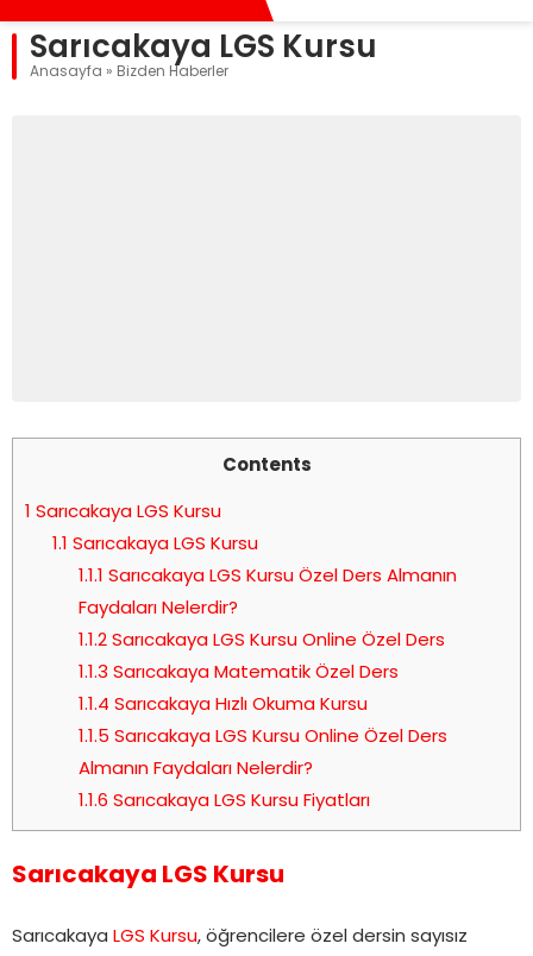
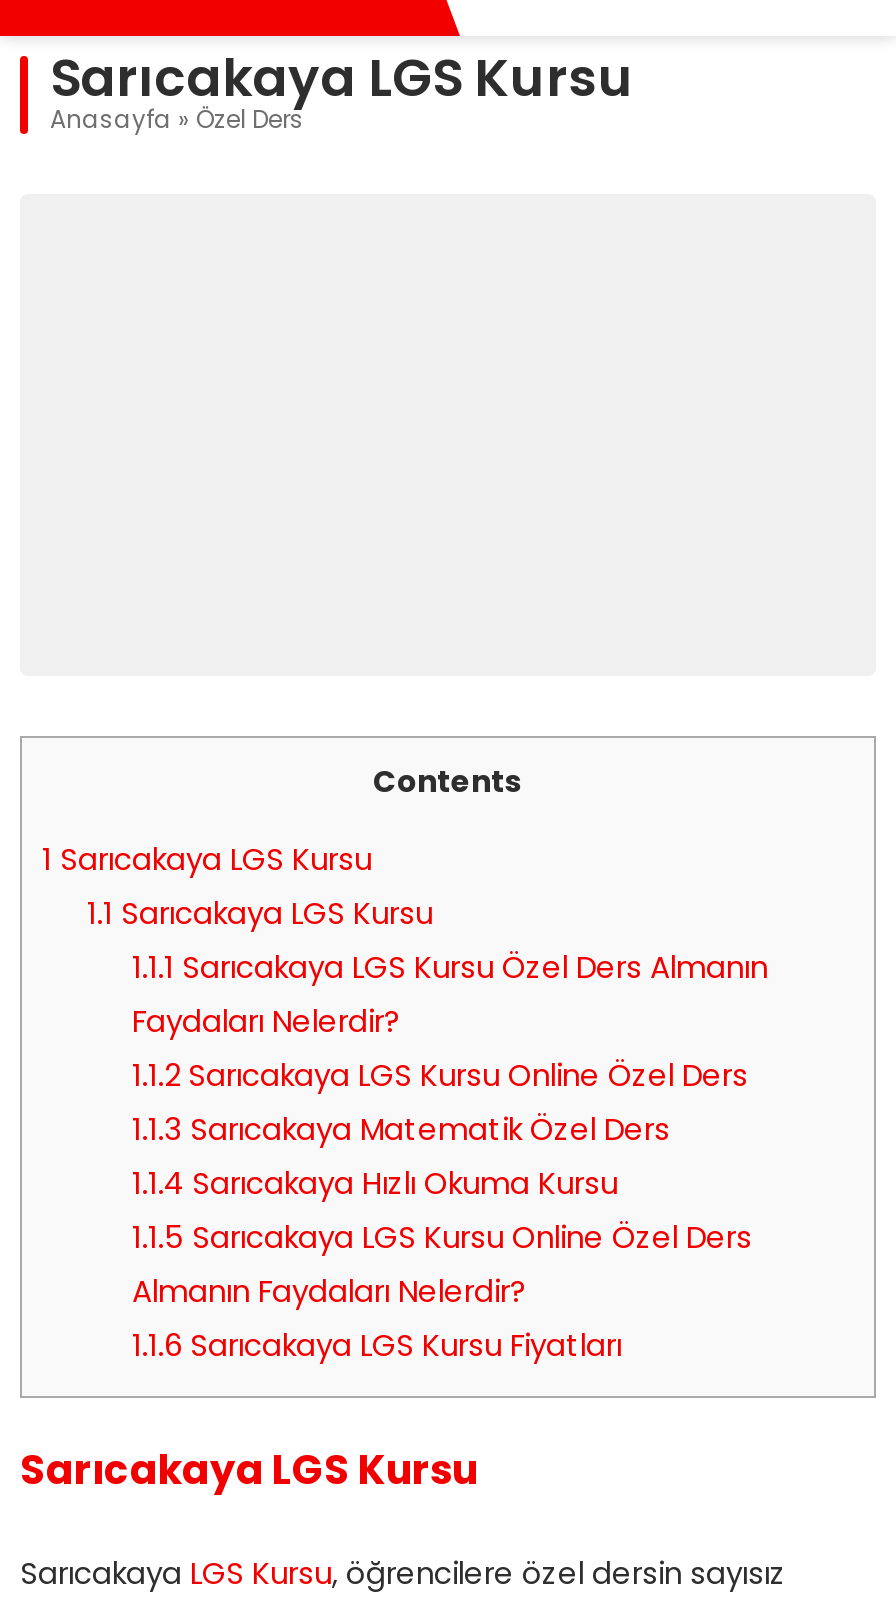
- Anasayfa» Bizden Haberler
+ Anasayfa» Özel Ders
